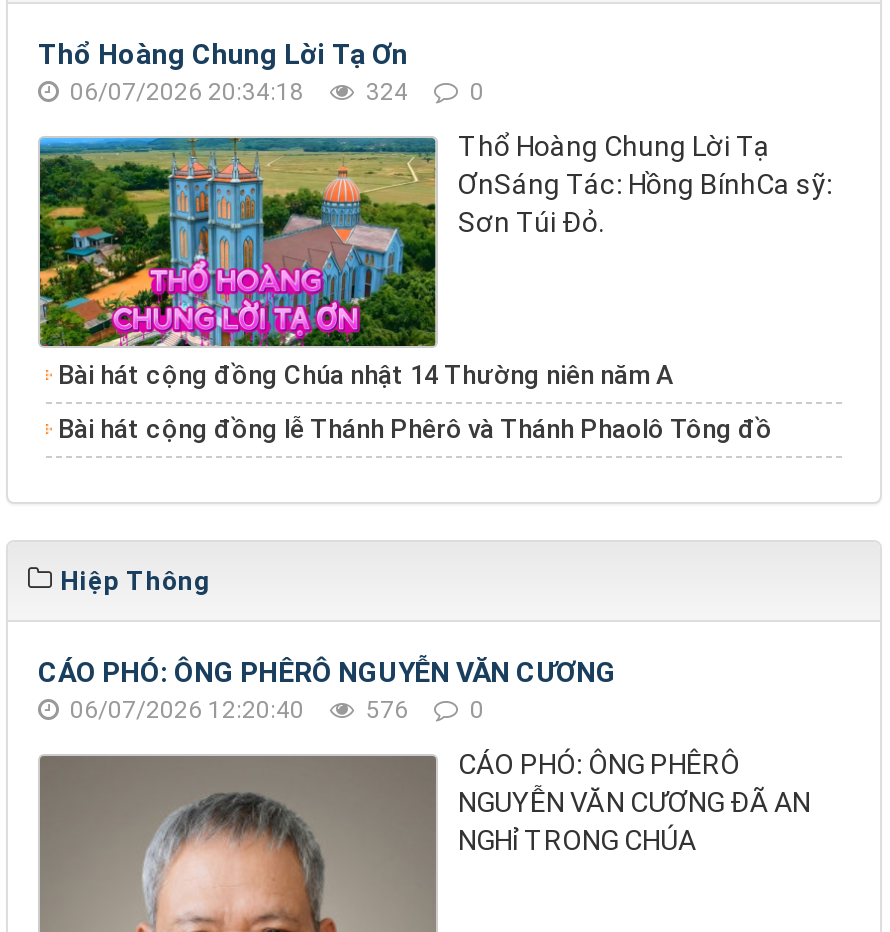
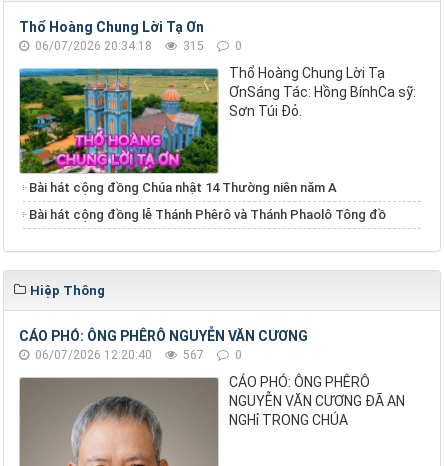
- 06/07/2026 20:34:18 324 0
+ 06/07/2026 20:34:18 315 0

- 06/07/2026 12:20:40 576 0
+ 06/07/2026 12:20:40 567 0
